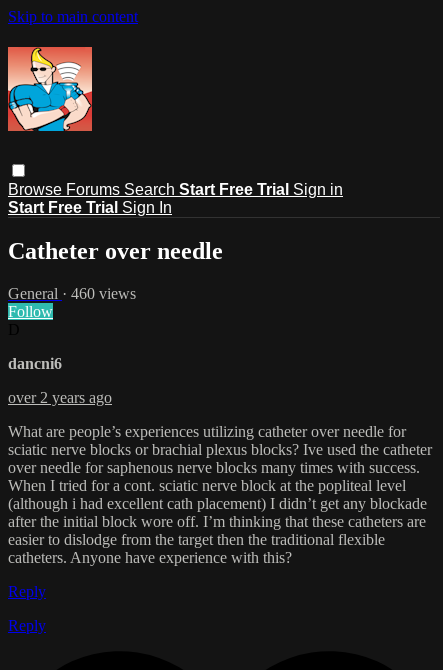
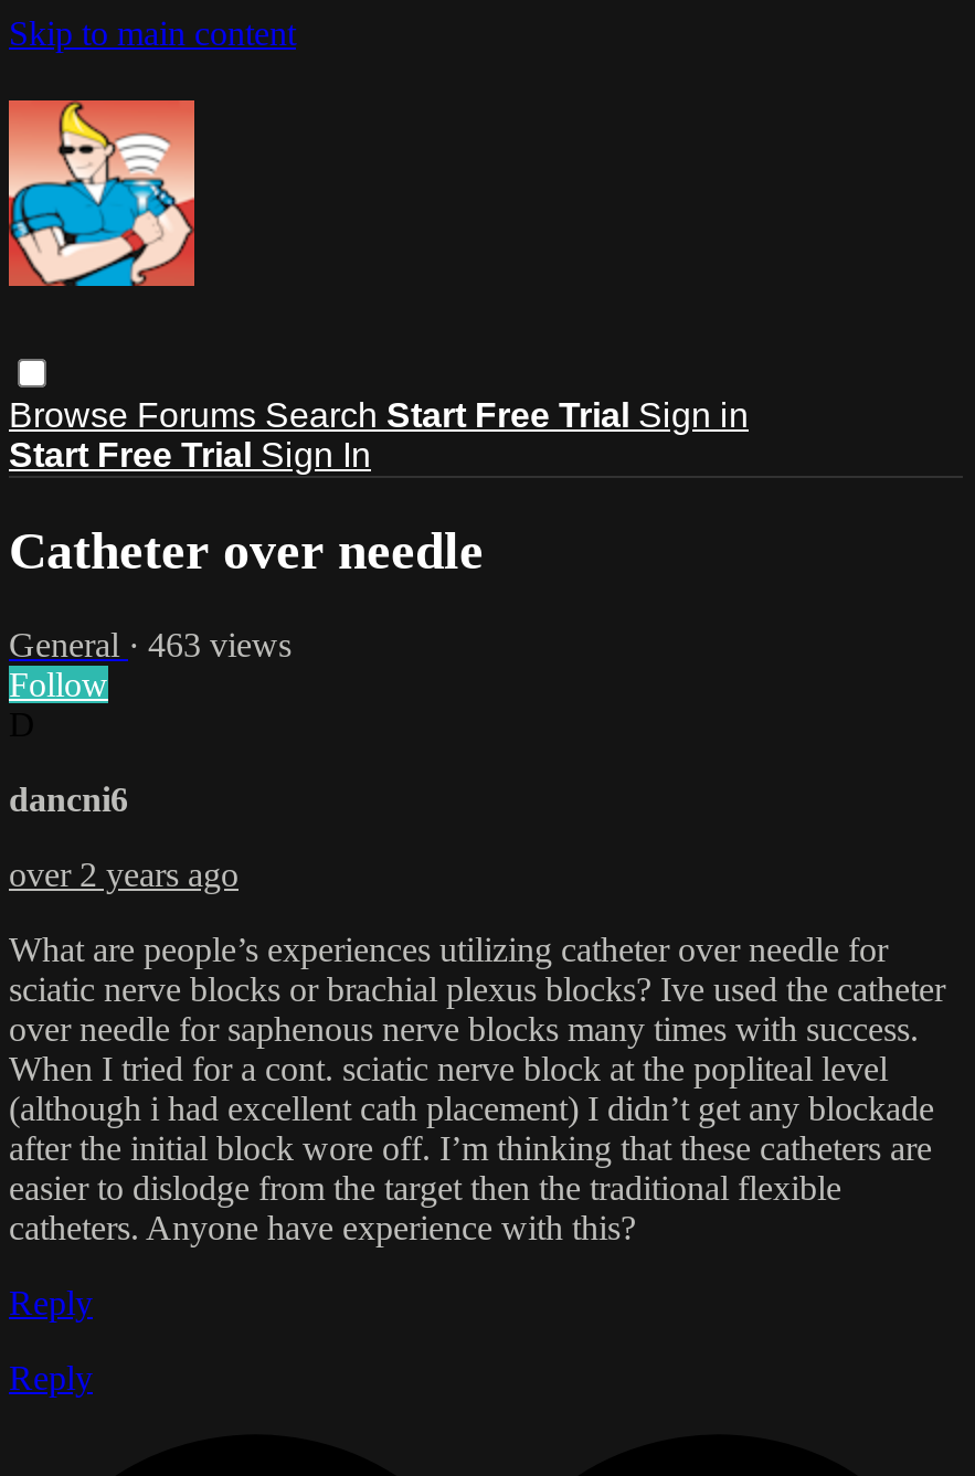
- General · 460 views
+ General · 463 views
